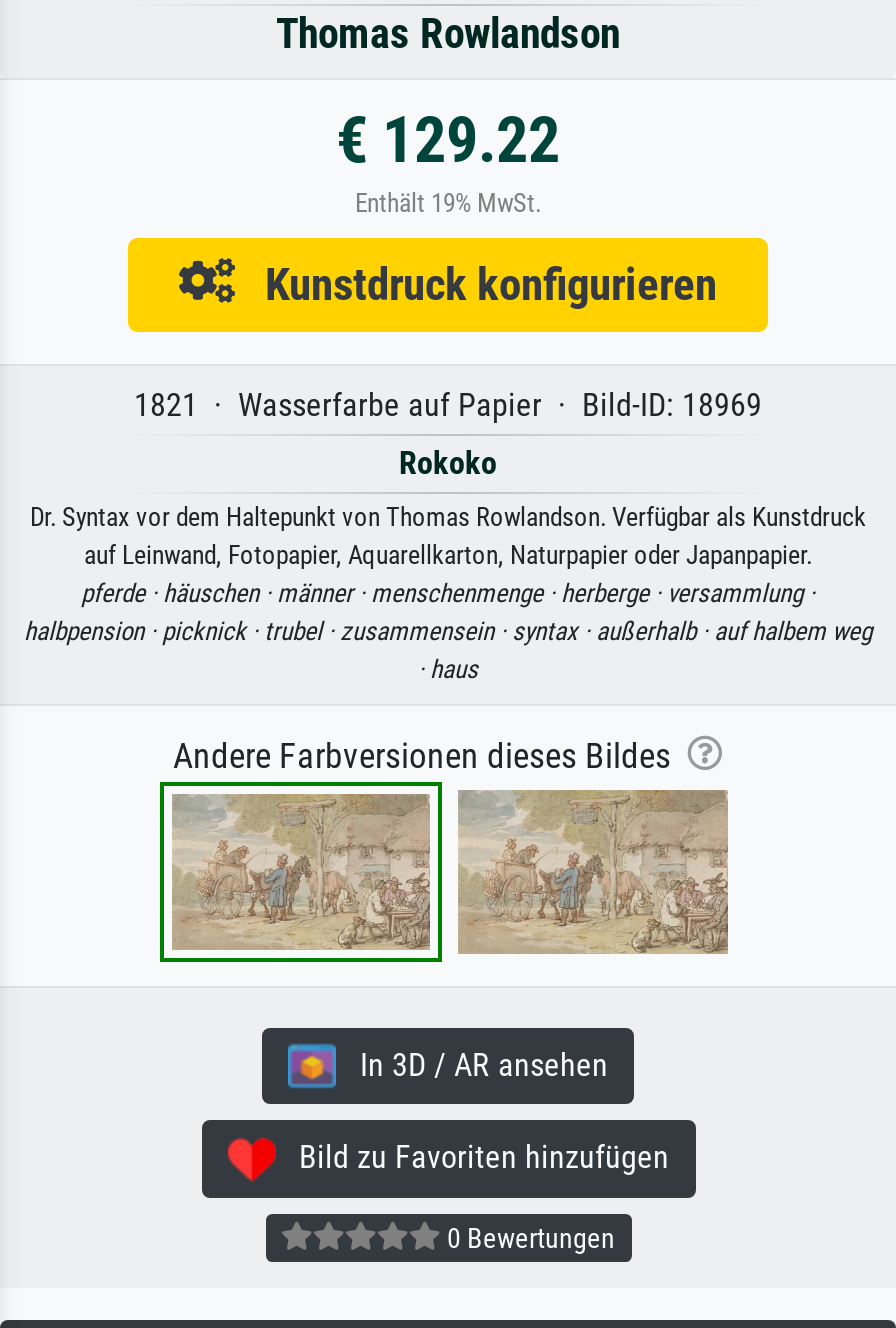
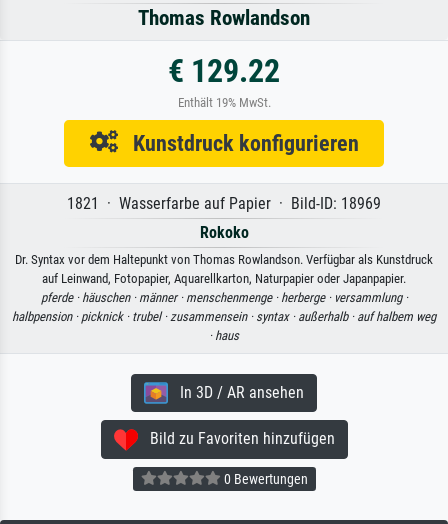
- Andere Farbversionen dieses Bildes

- [image]

- [image]
